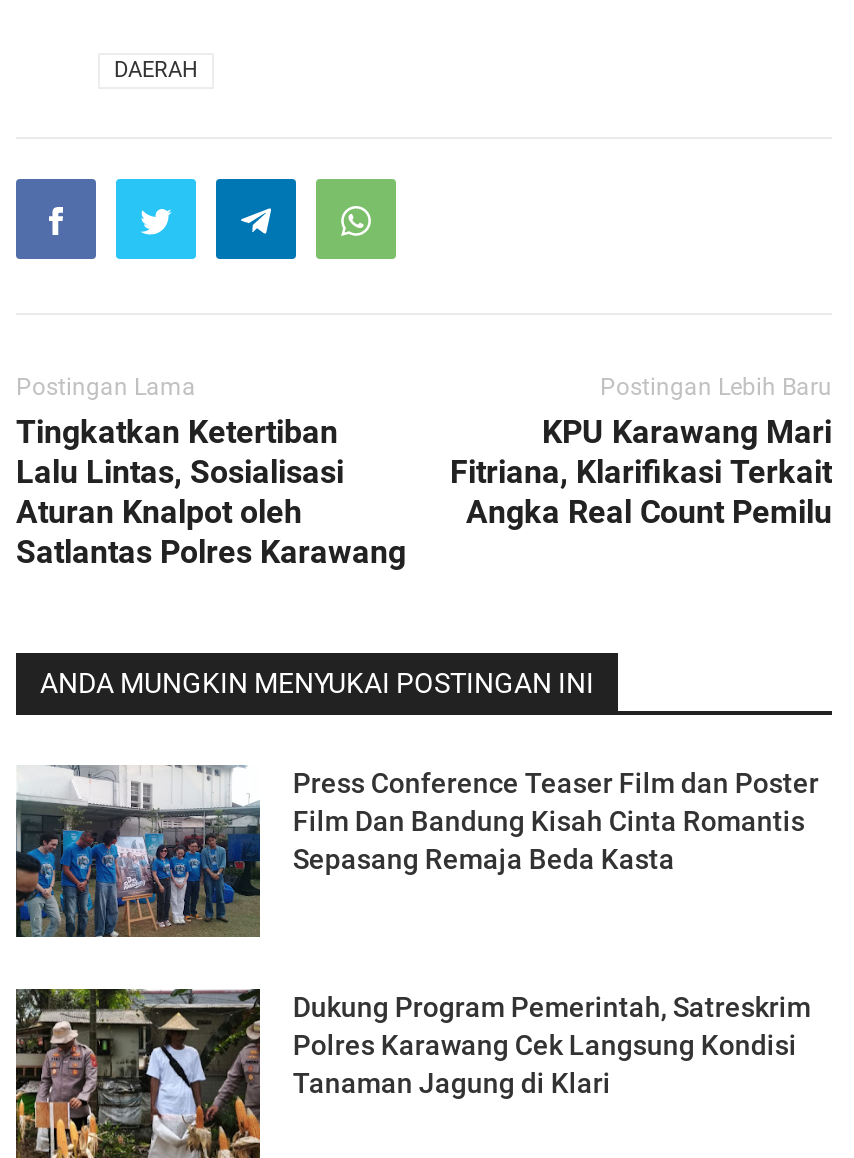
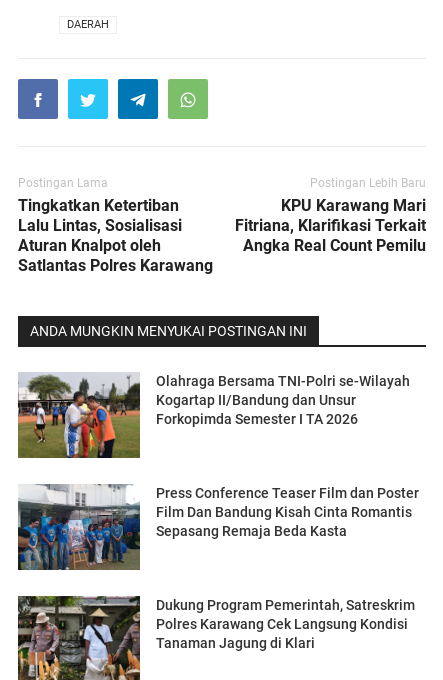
+ [image]
+ Olahraga Bersama TNI-Polri se-Wilayah
+ Kogartap II/Bandung dan Unsur
+ Forkopimda Semester I TA 2026
